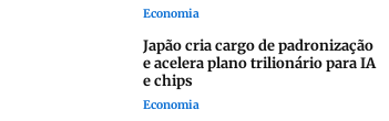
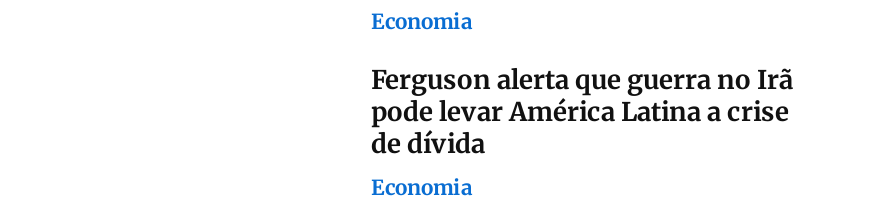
- Japão cria cargo de padronização
- e acelera plano trilionário para IA
- e chips
+ Ferguson alerta que guerra no Irã
+ pode levar América Latina a crise
+ de dívida
